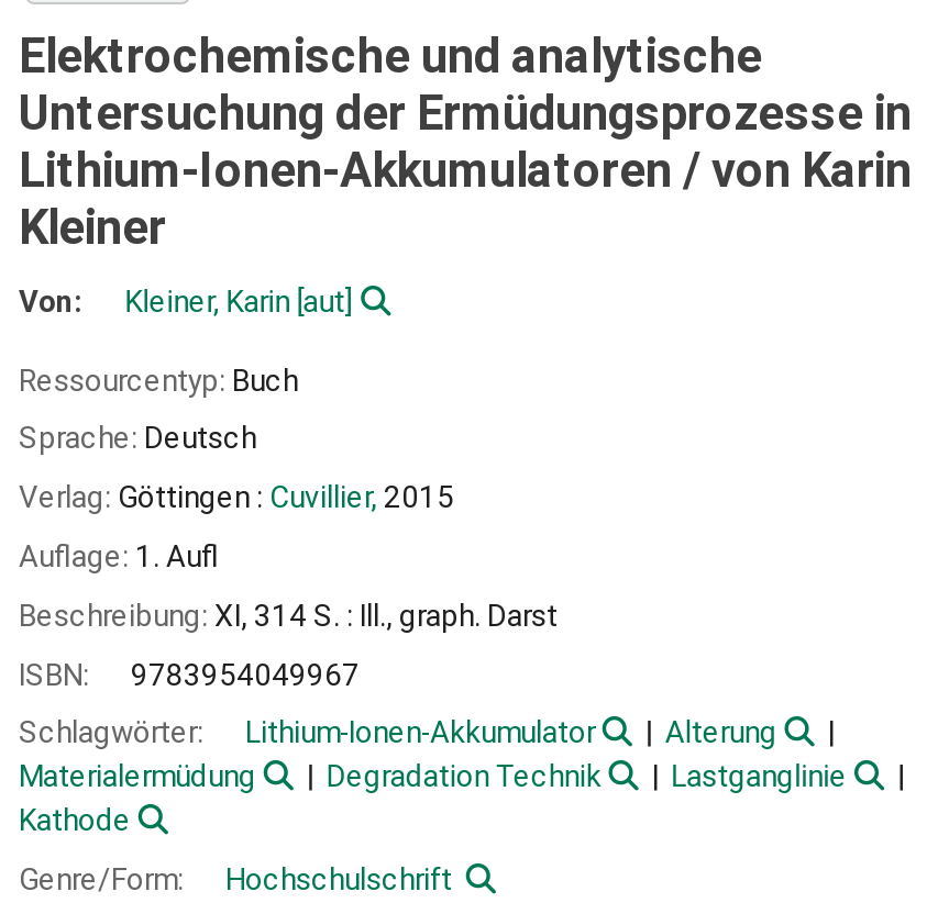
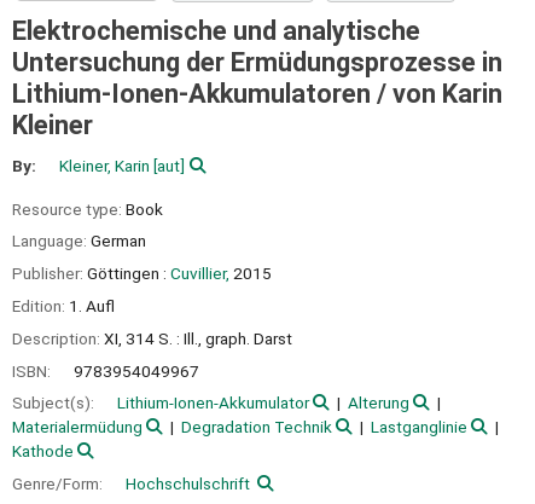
- Von:
+ By:

- Ressourcentyp: Buch
+ Resource type: Book

- Sprache: Deutsch
+ Language: German

- Verlag: Göttingen : Cuvillier, 2015
+ Publisher: Göttingen : Cuvillier, 2015

- Auflage: 1. Aufl
+ Edition: 1. Aufl

- Beschreibung: XI, 314 S. : Ill., graph. Darst
+ Description: XI, 314 S. : Ill., graph. Darst

- Schlagwörter:
+ Subject(s):
